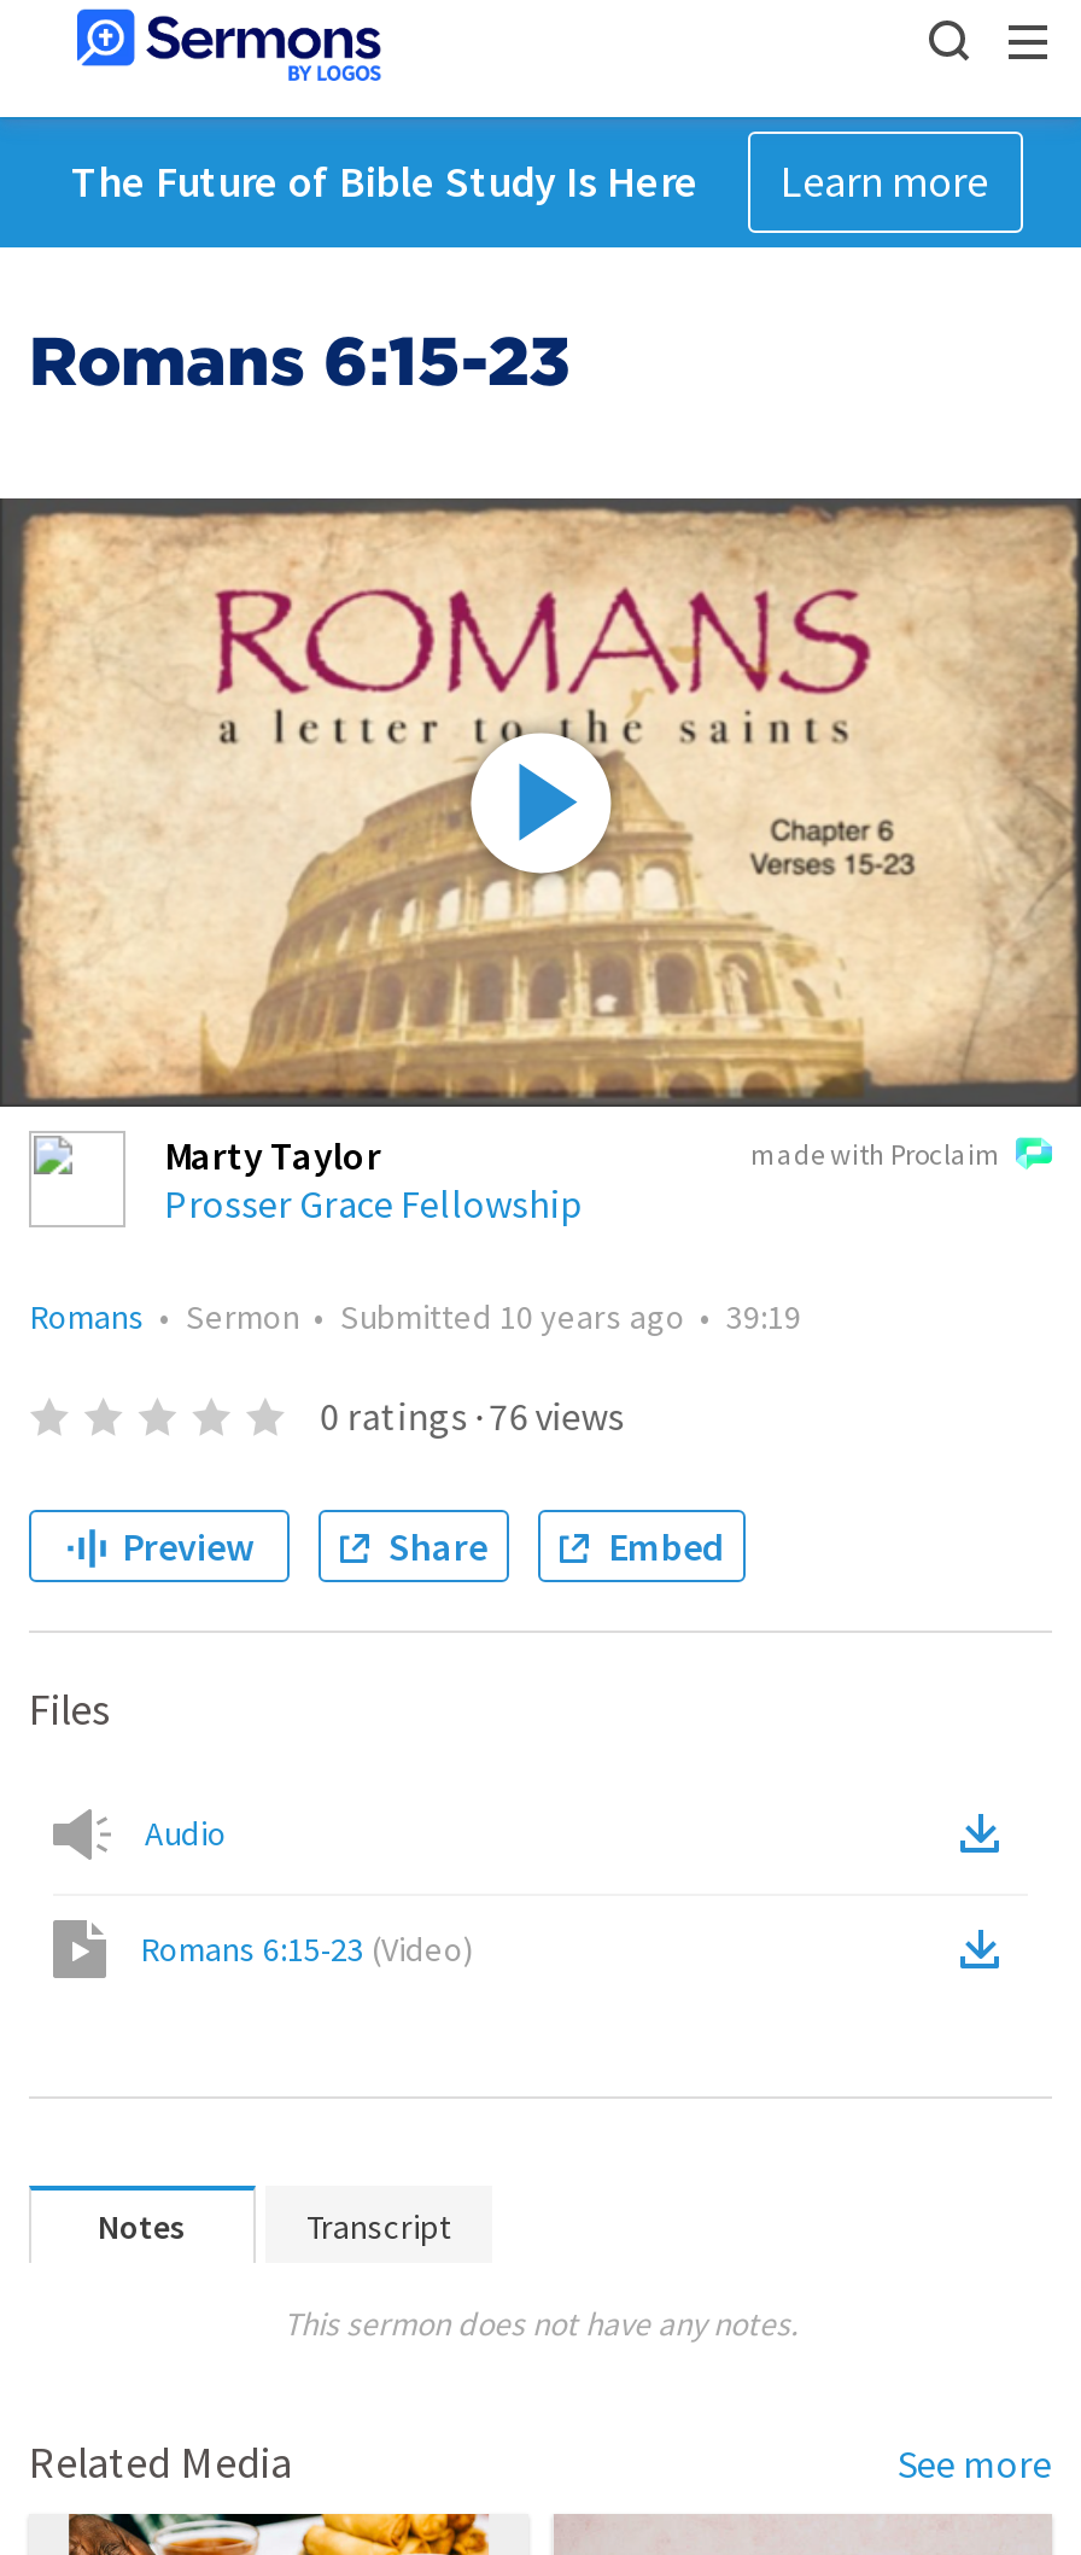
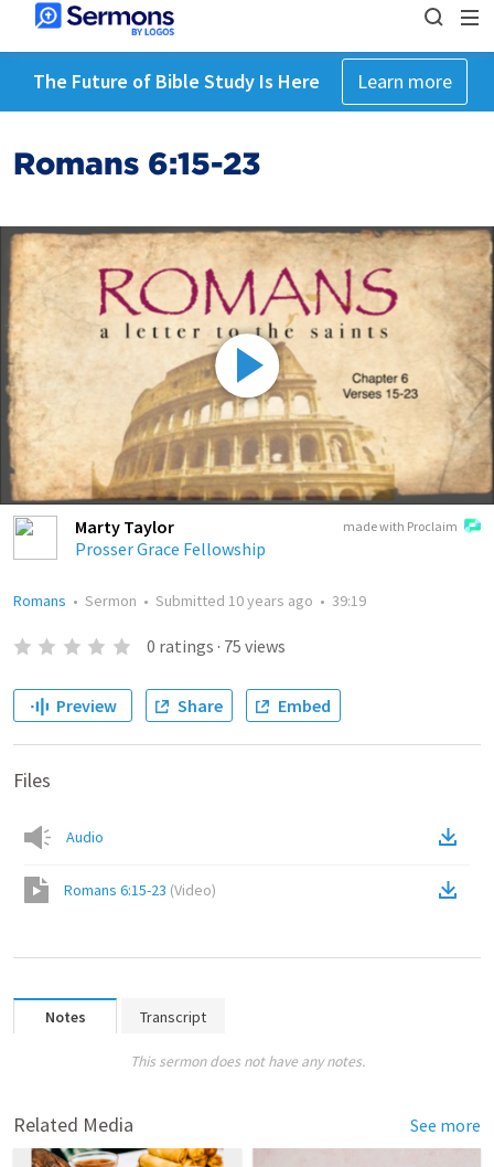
- 0 ratings · 76 views
+ 0 ratings · 75 views
